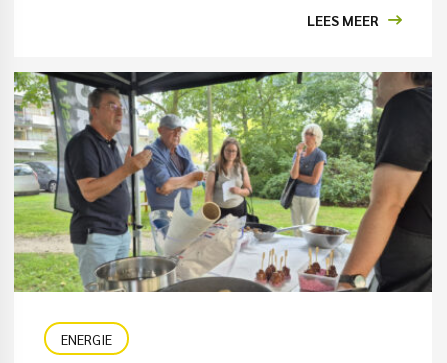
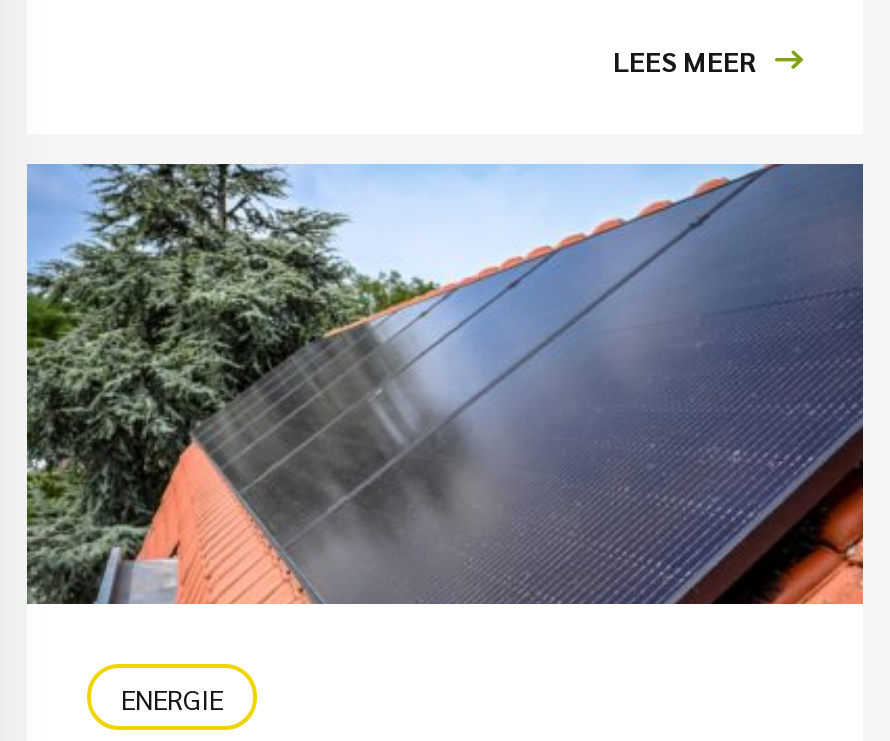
- [image]
+ [image]
